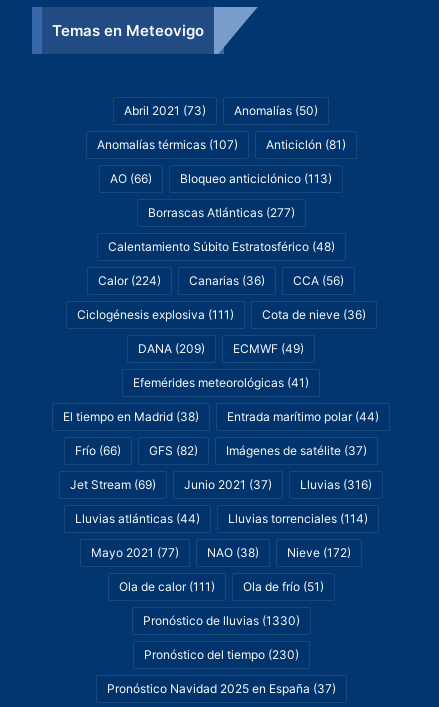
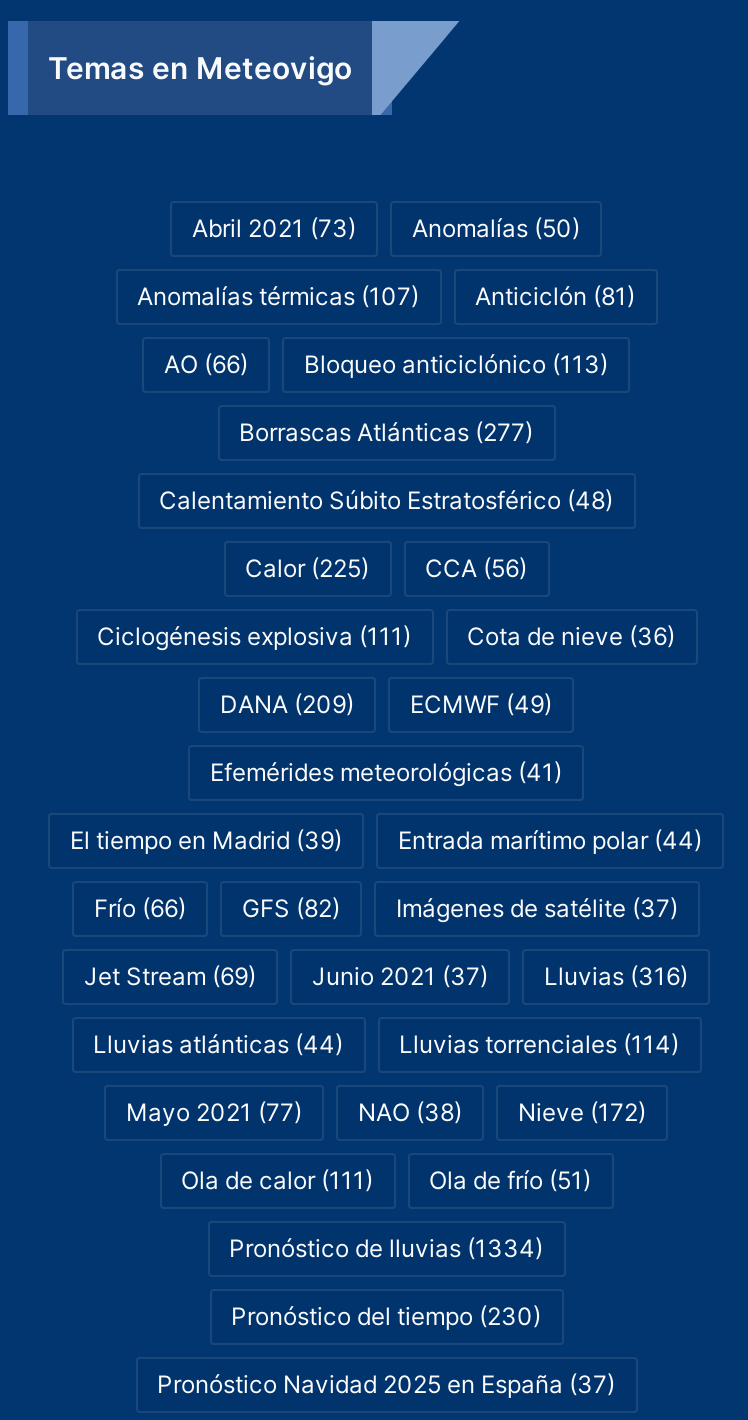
- Calor (224)
- Canarias (36)
+ Calor (225)

- El tiempo en Madrid (38)
+ El tiempo en Madrid (39)

- Pronóstico de lluvias (1330)
+ Pronóstico de lluvias (1334)
